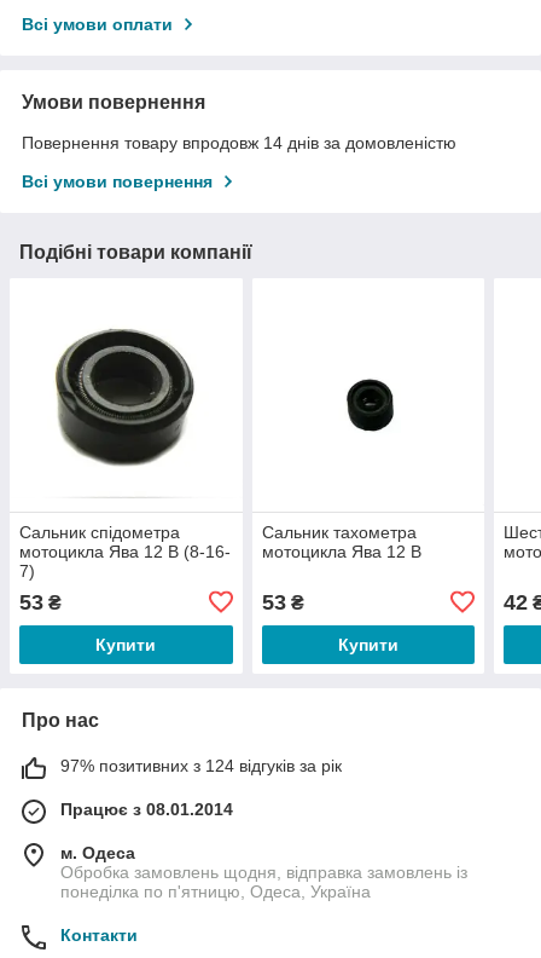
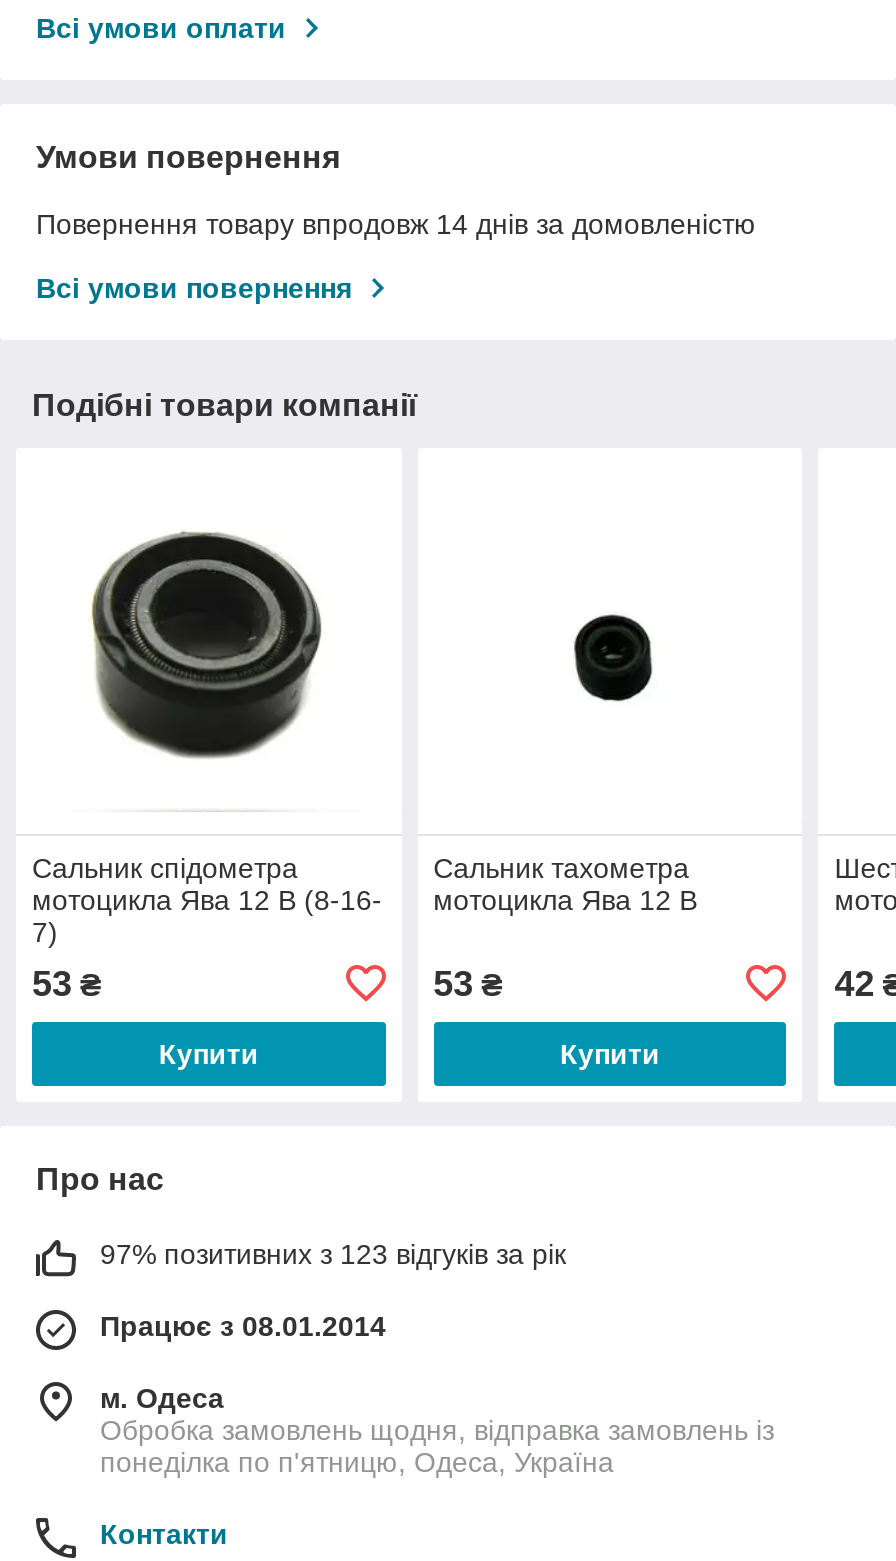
- 97% позитивних з 124 відгуків за рік
+ 97% позитивних з 123 відгуків за рік
